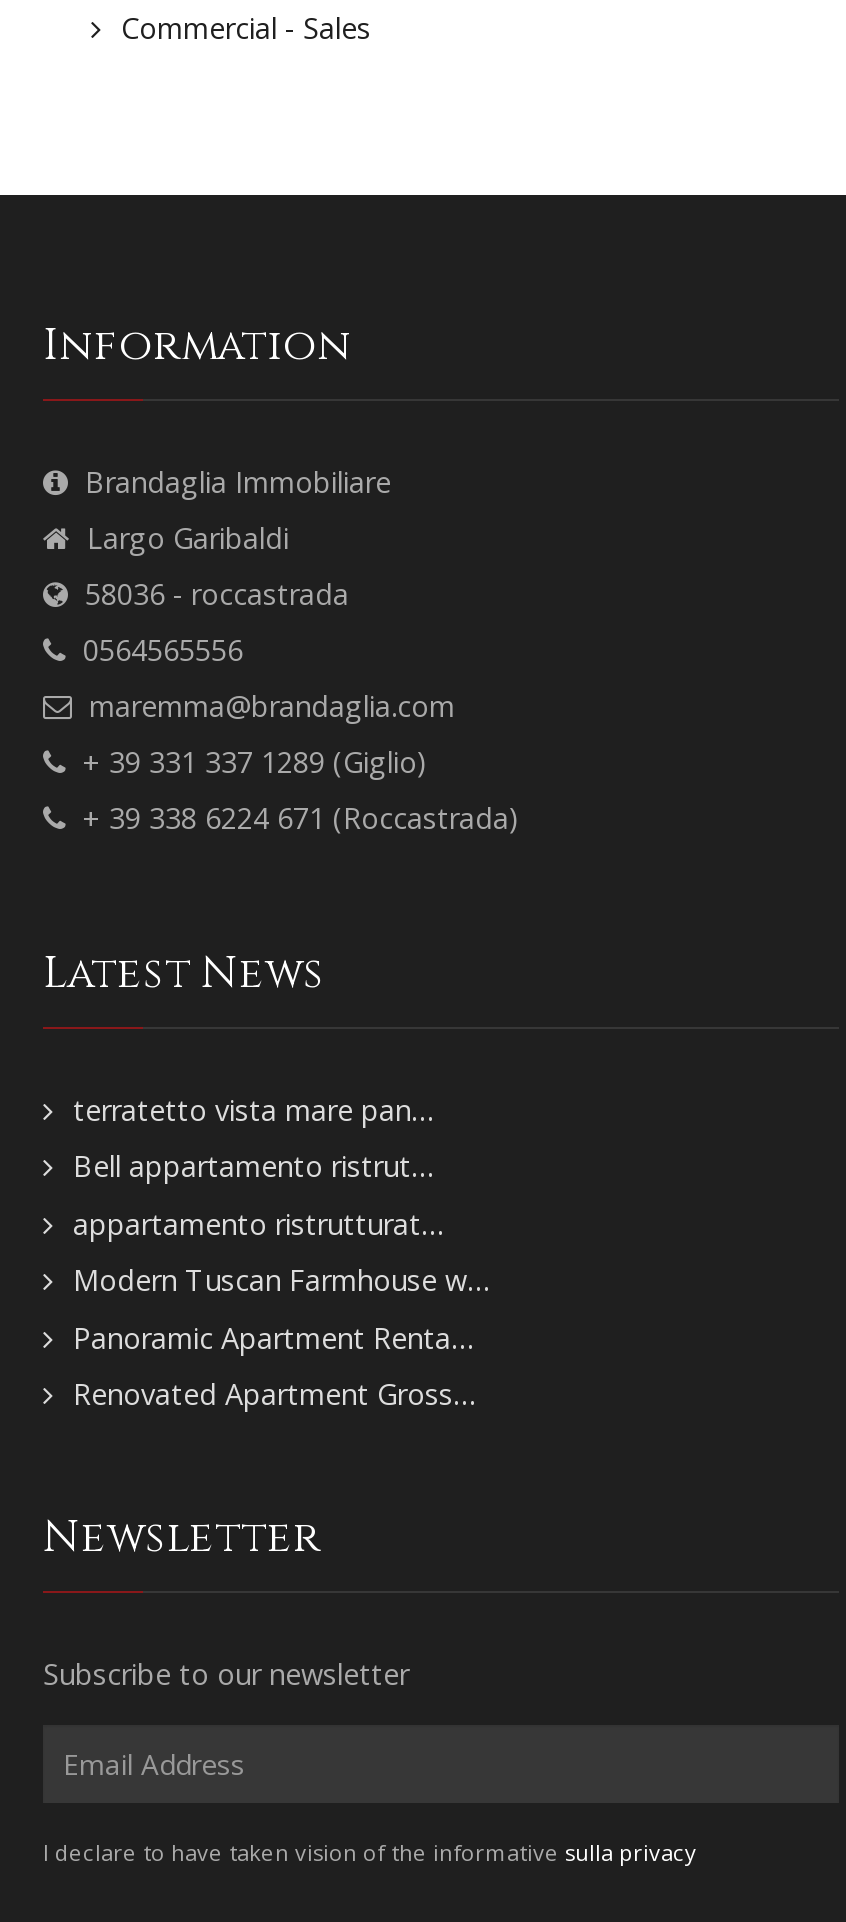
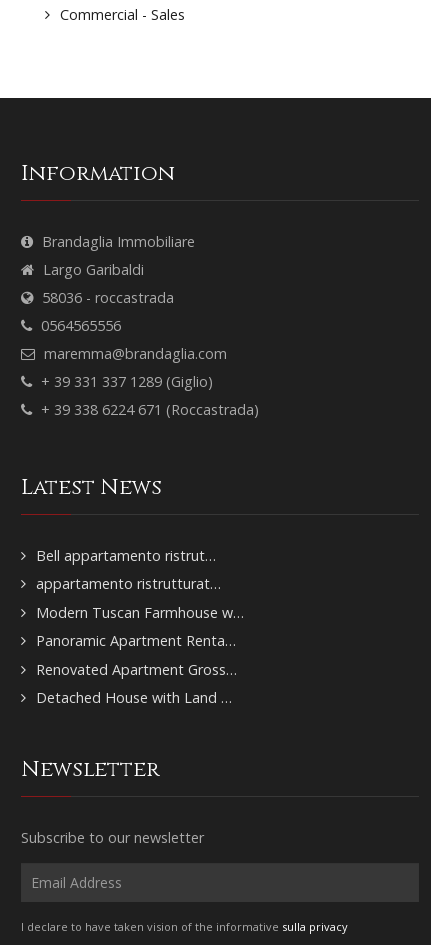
- terratetto vista mare pan…

moved up: Bell appartamento ristrut… | appartamento ristrutturat… | Modern Tuscan Farmhouse w… | Panoramic Apartment Renta… | Renovated Apartment Gross…

+ Detached House with Land …
